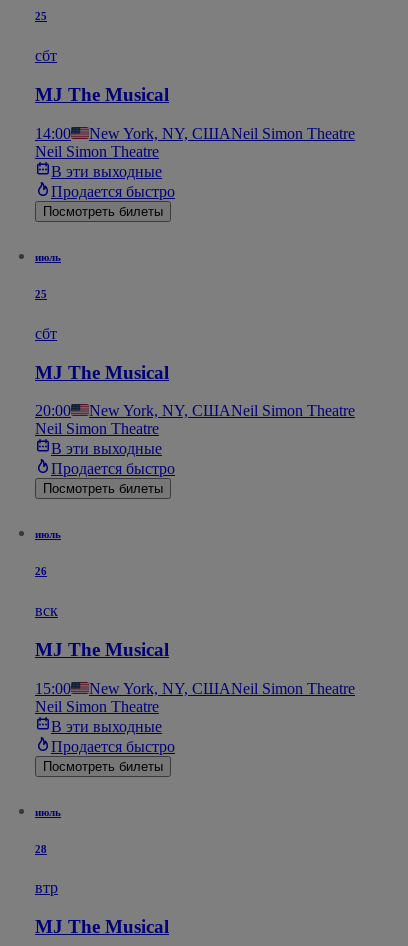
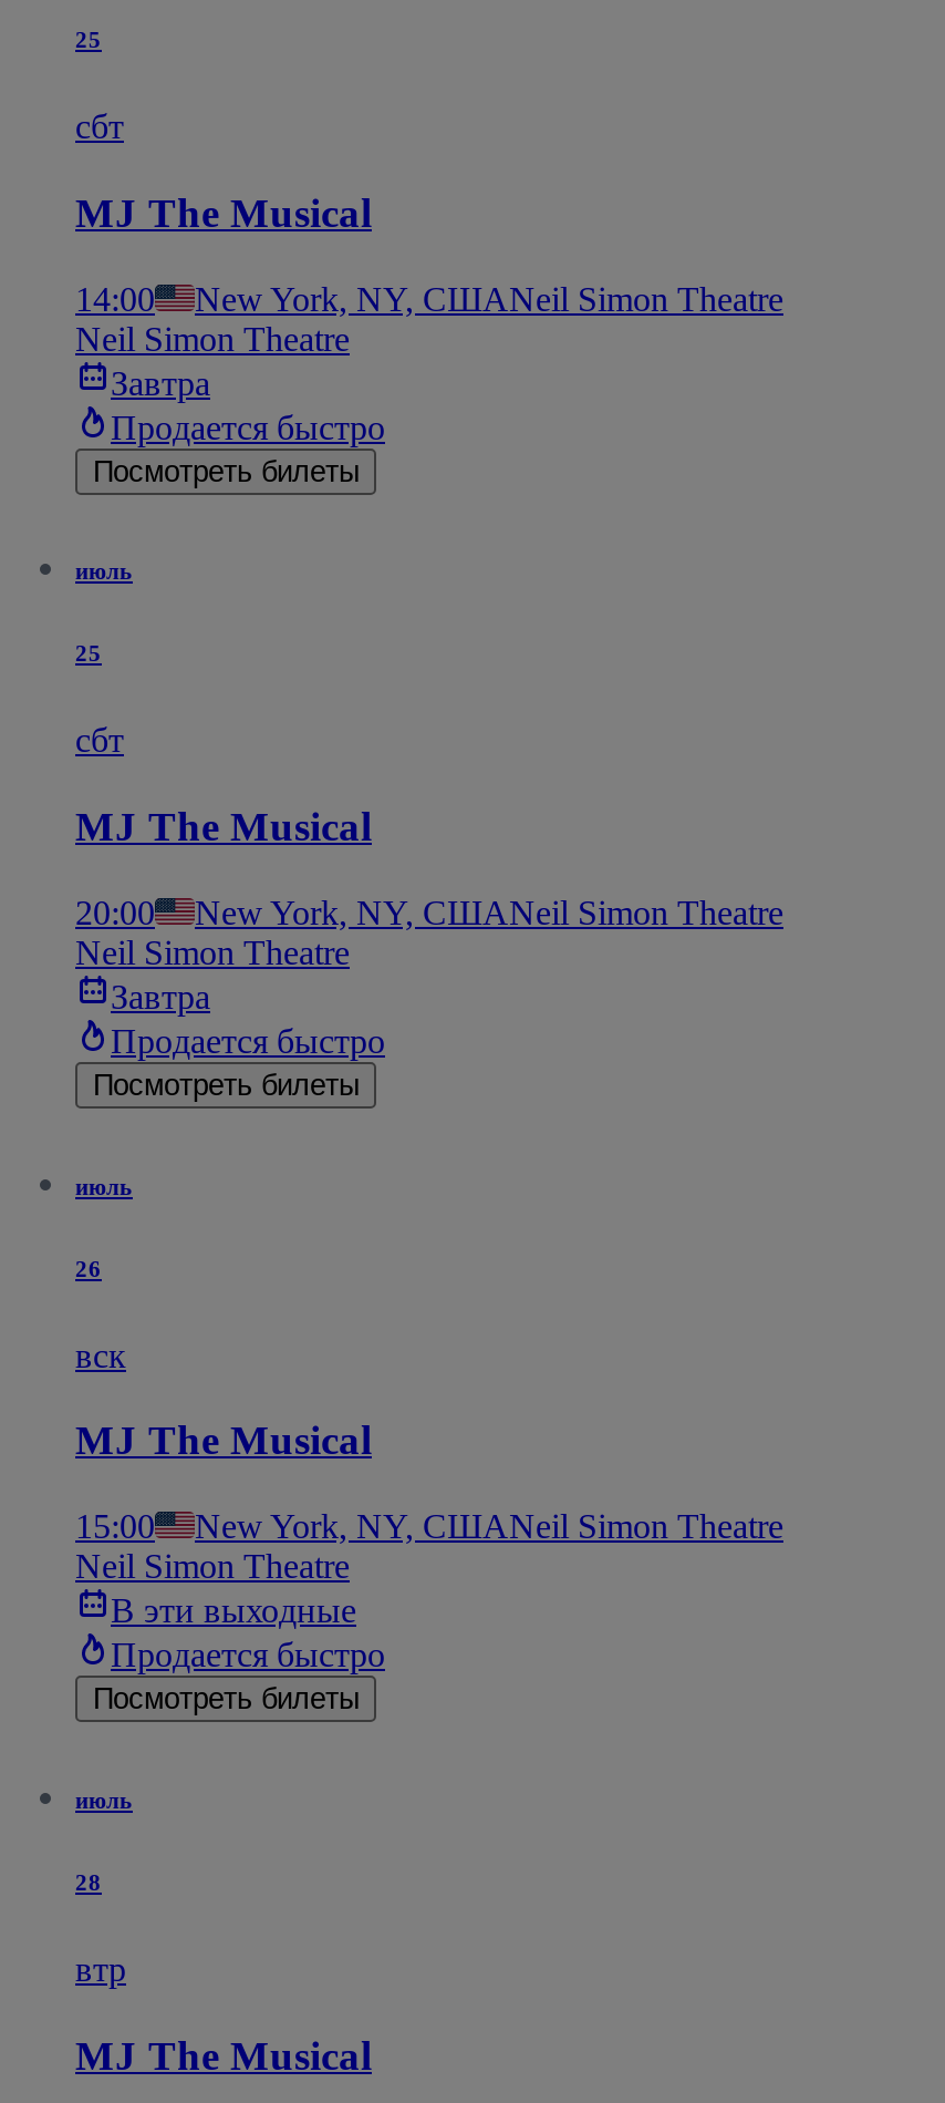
- В эти выходные
+ Завтра

- В эти выходные
+ Завтра
